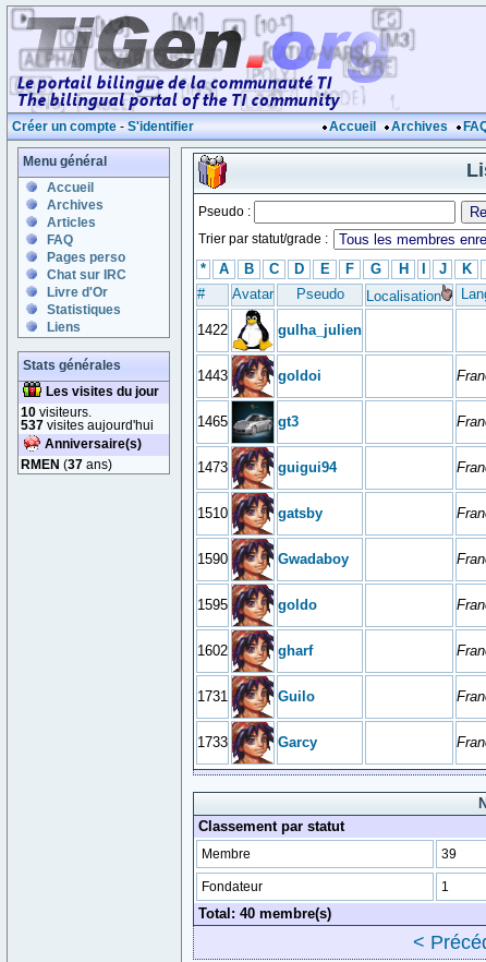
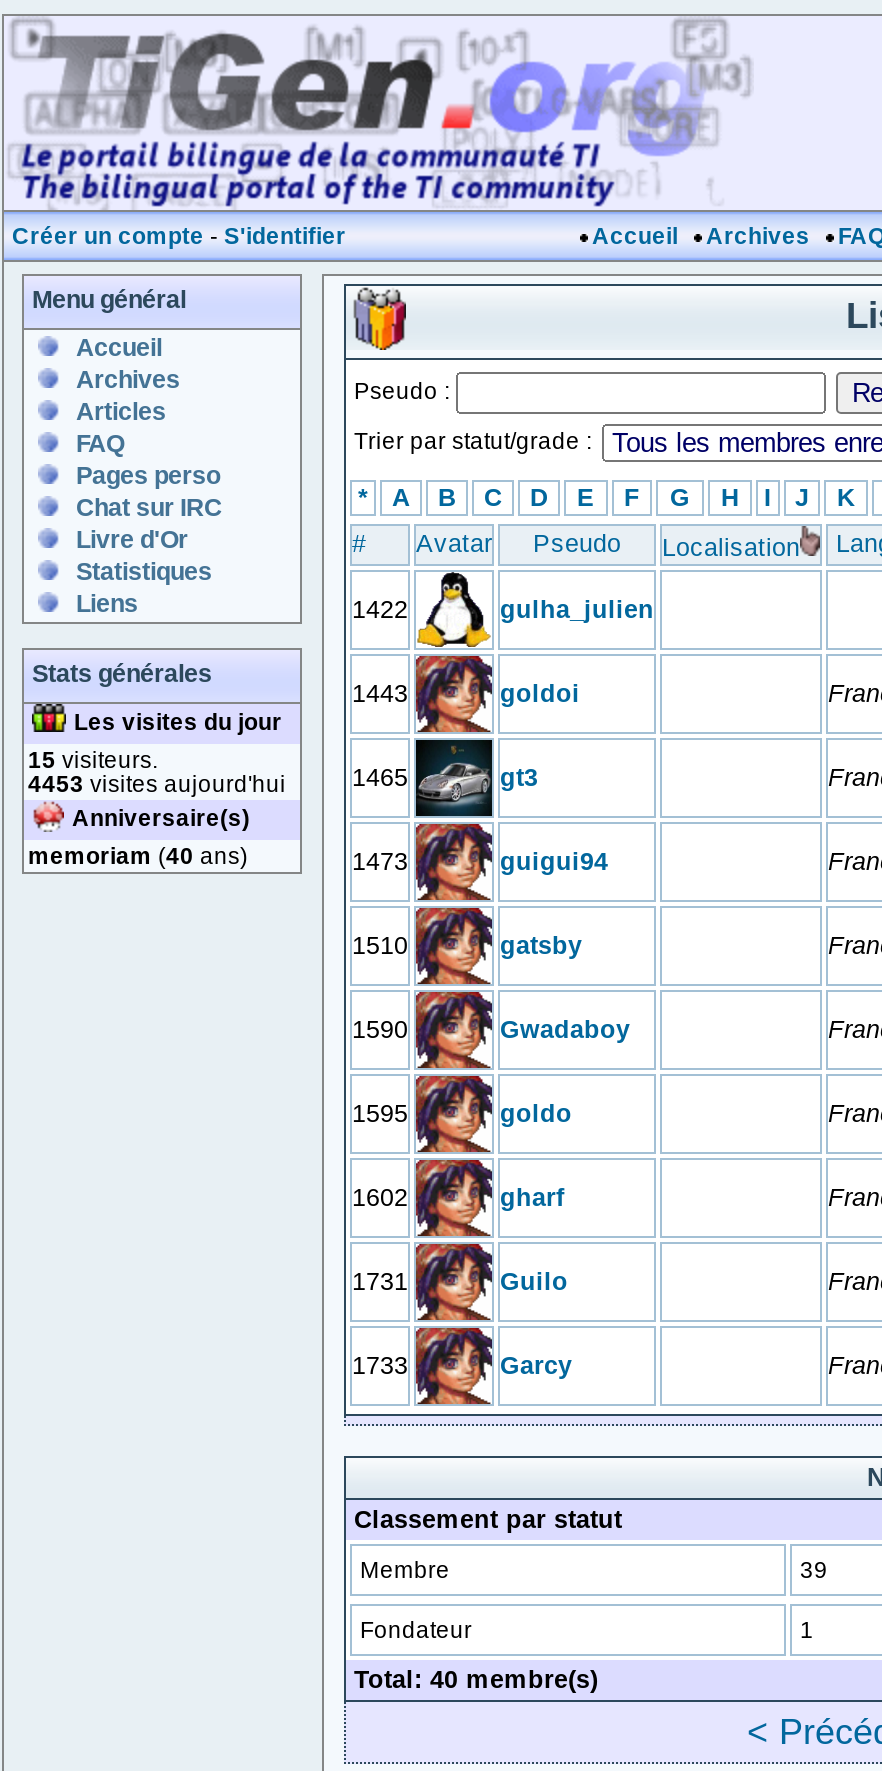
- 10 visiteurs.
+ 15 visiteurs.

- 537 visites aujourd'hui
+ 4453 visites aujourd'hui

- RMEN (37 ans)
+ memoriam (40 ans)
